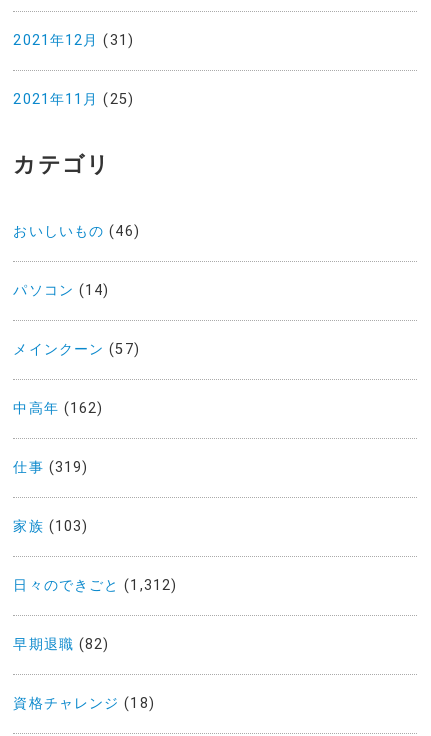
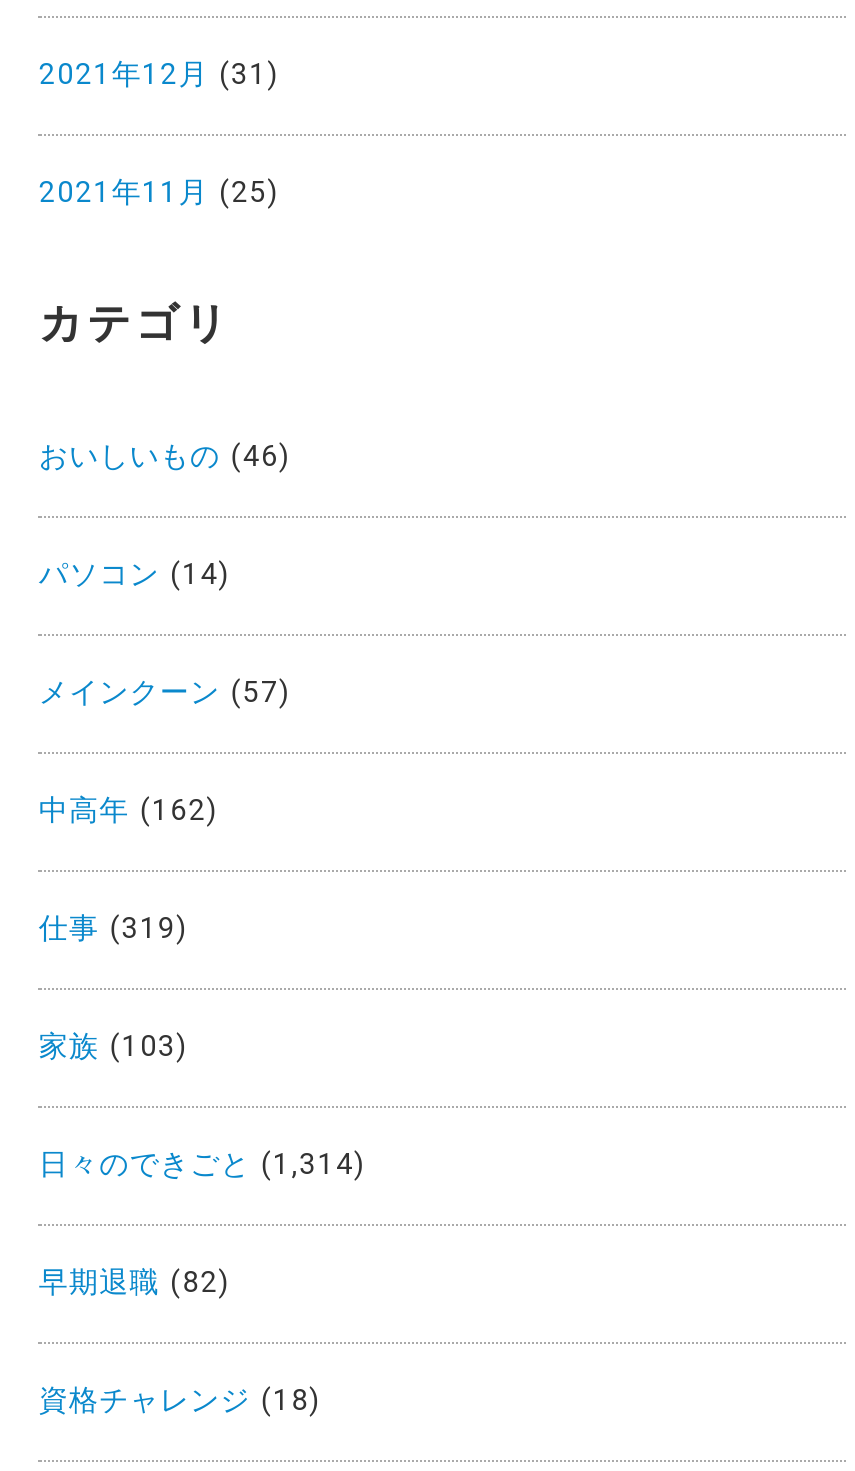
- 日々のできごと(1,312)
+ 日々のできごと(1,314)
